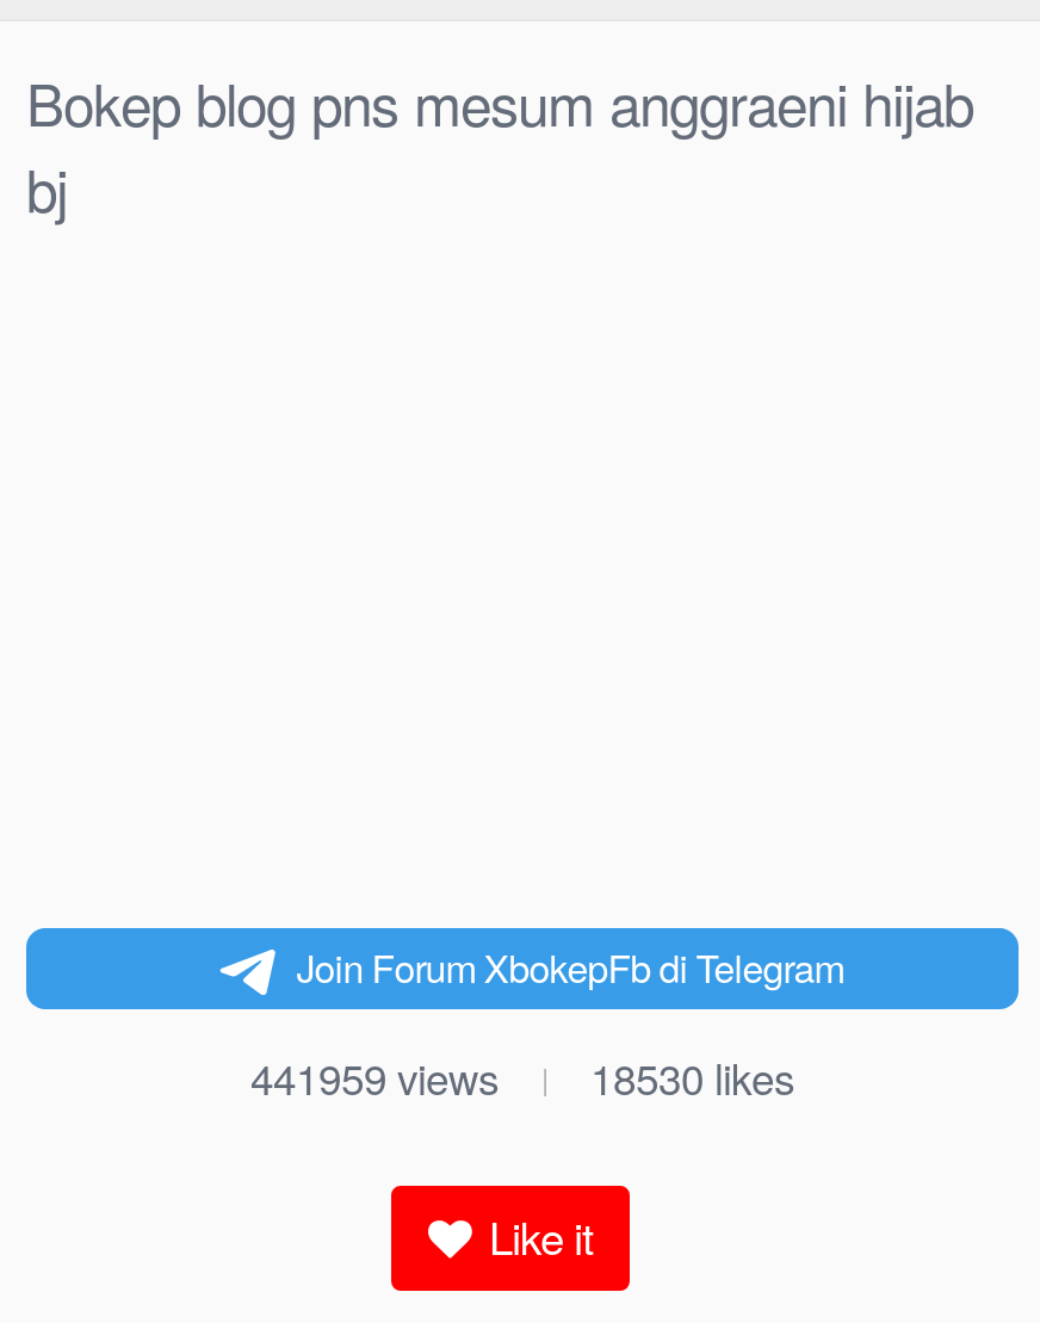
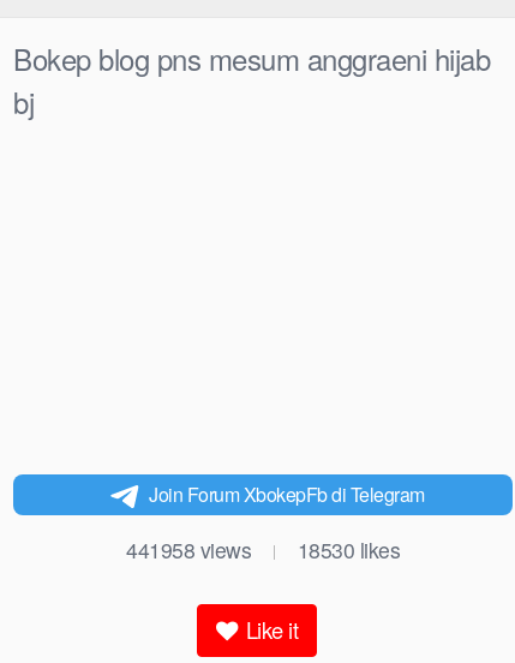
- 441959 views
+ 441958 views
